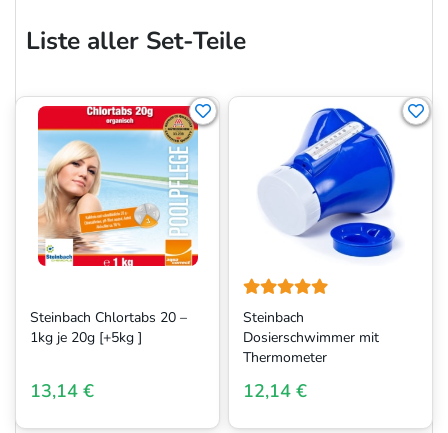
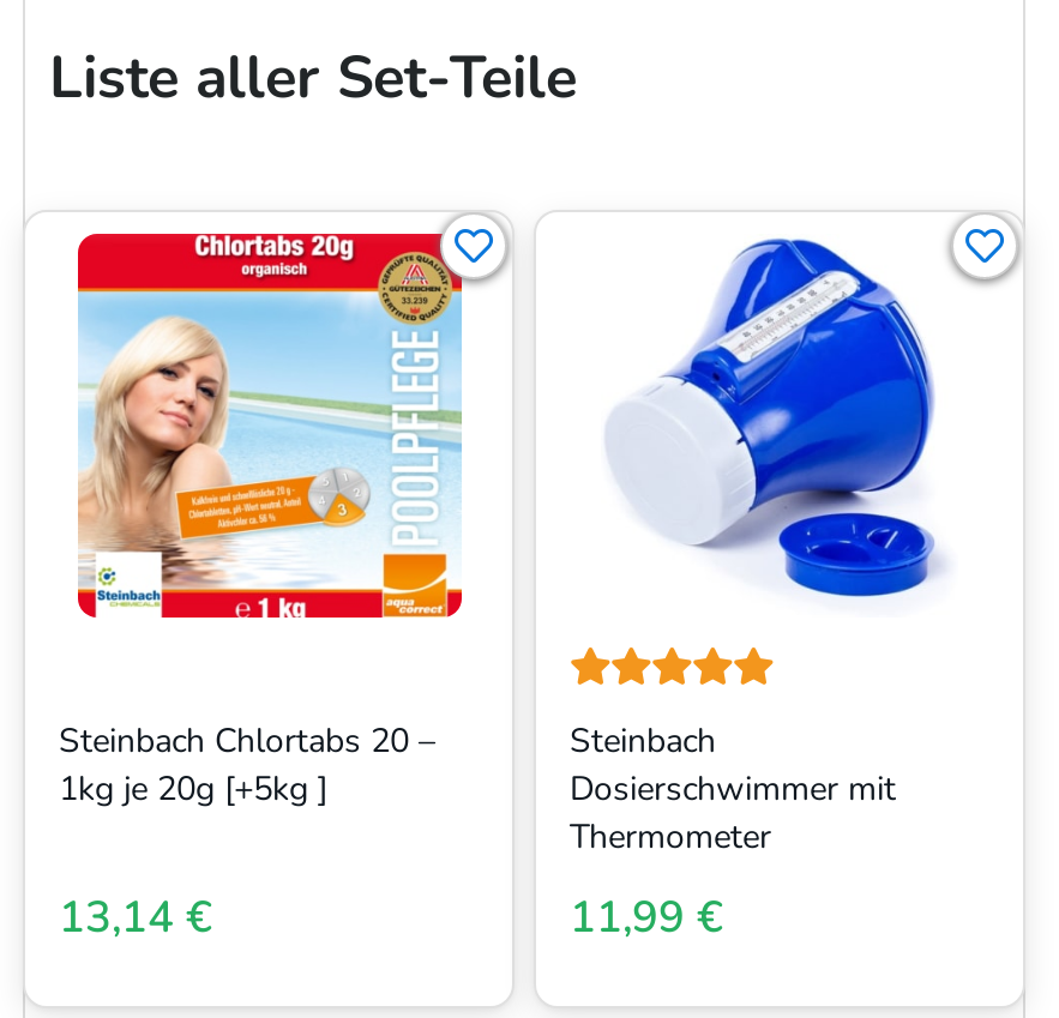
- 12,14 €
+ 11,99 €
